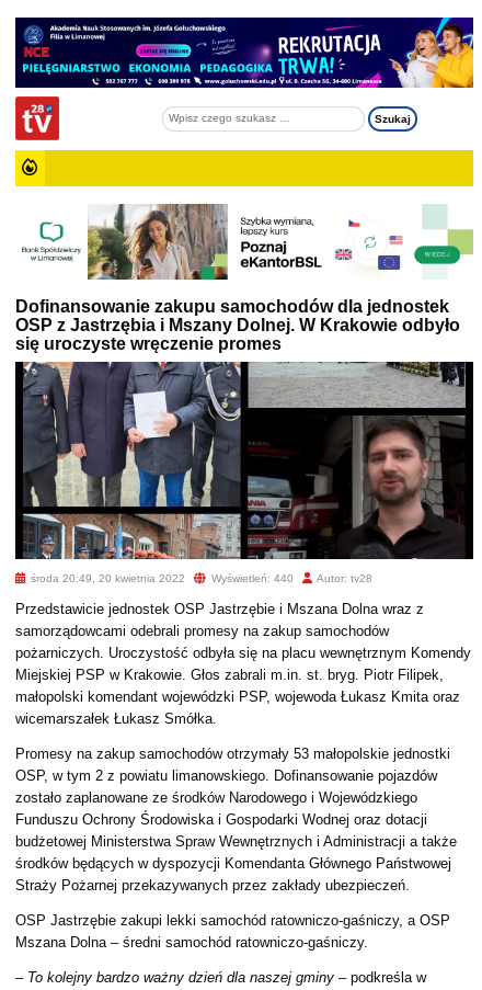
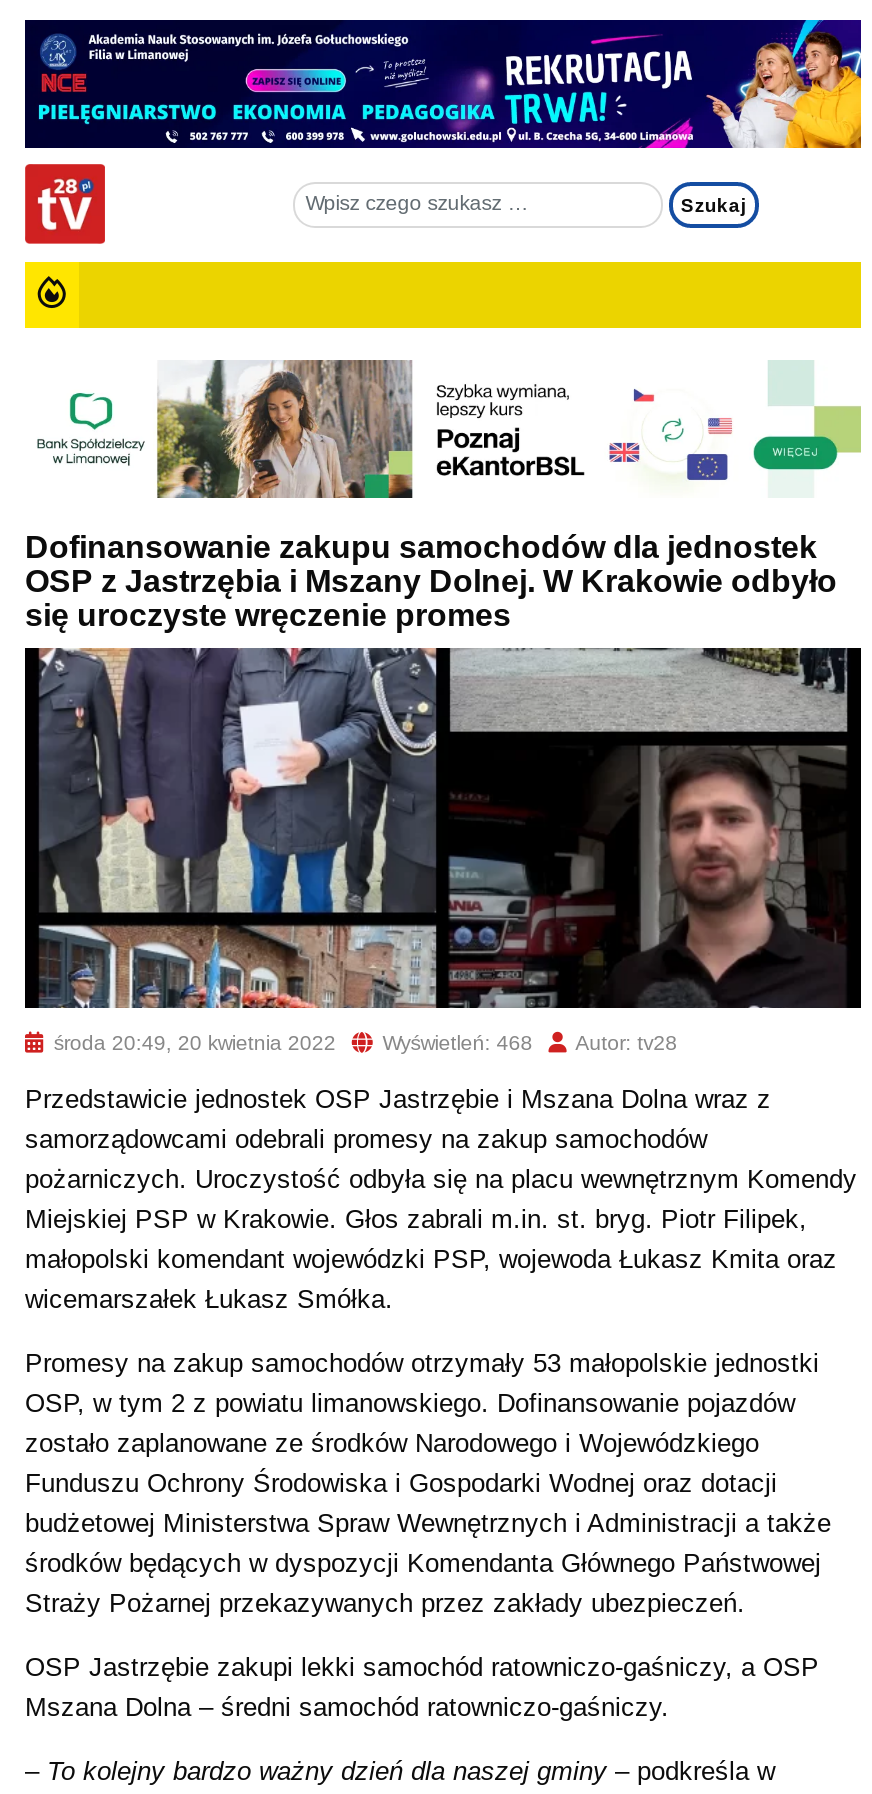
- środa 20:49, 20 kwietnia 2022 Wyświetleń: 440 Autor: tv28
+ środa 20:49, 20 kwietnia 2022 Wyświetleń: 468 Autor: tv28
